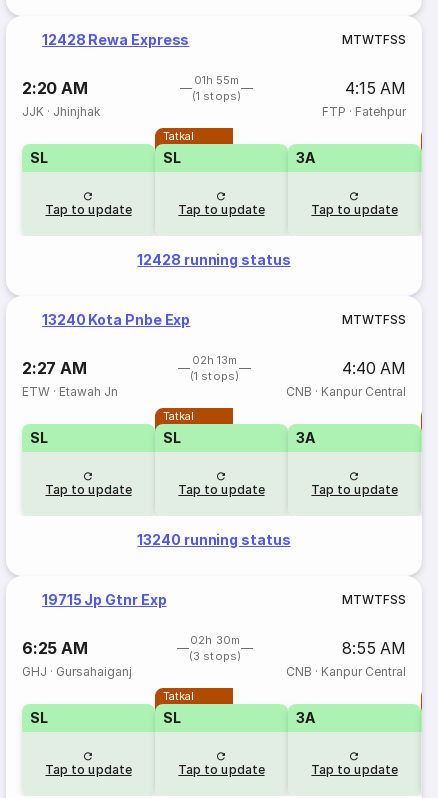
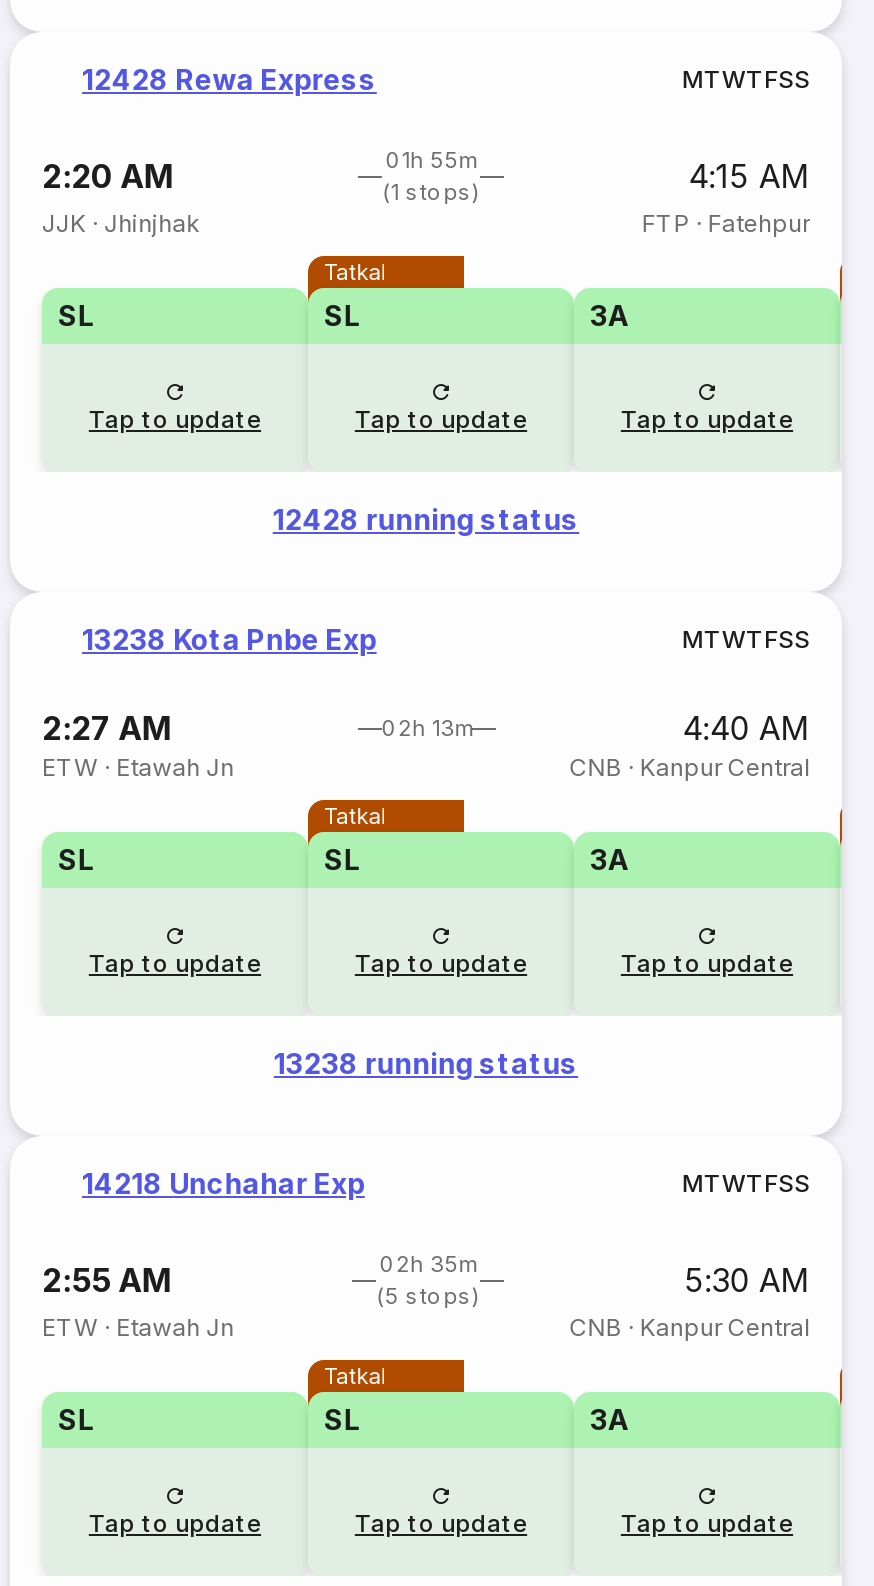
- 13240 Kota Pnbe Exp
+ 13238 Kota Pnbe Exp

- (1 stops)

- 13240 running status
+ 13238 running status

- 19715 Jp Gtnr Exp
+ 14218 Unchahar Exp

- 6:25 AM
- 02h 30m
- (3 stops)
- 8:55 AM
- GHJ · Gursahaiganj
+ 2:55 AM
+ 02h 35m
+ (5 stops)
+ 5:30 AM
+ ETW · Etawah Jn
